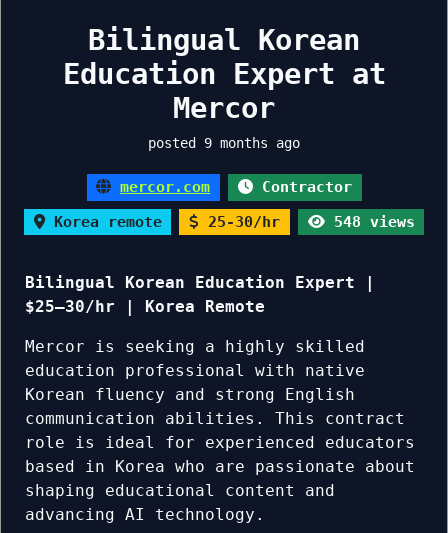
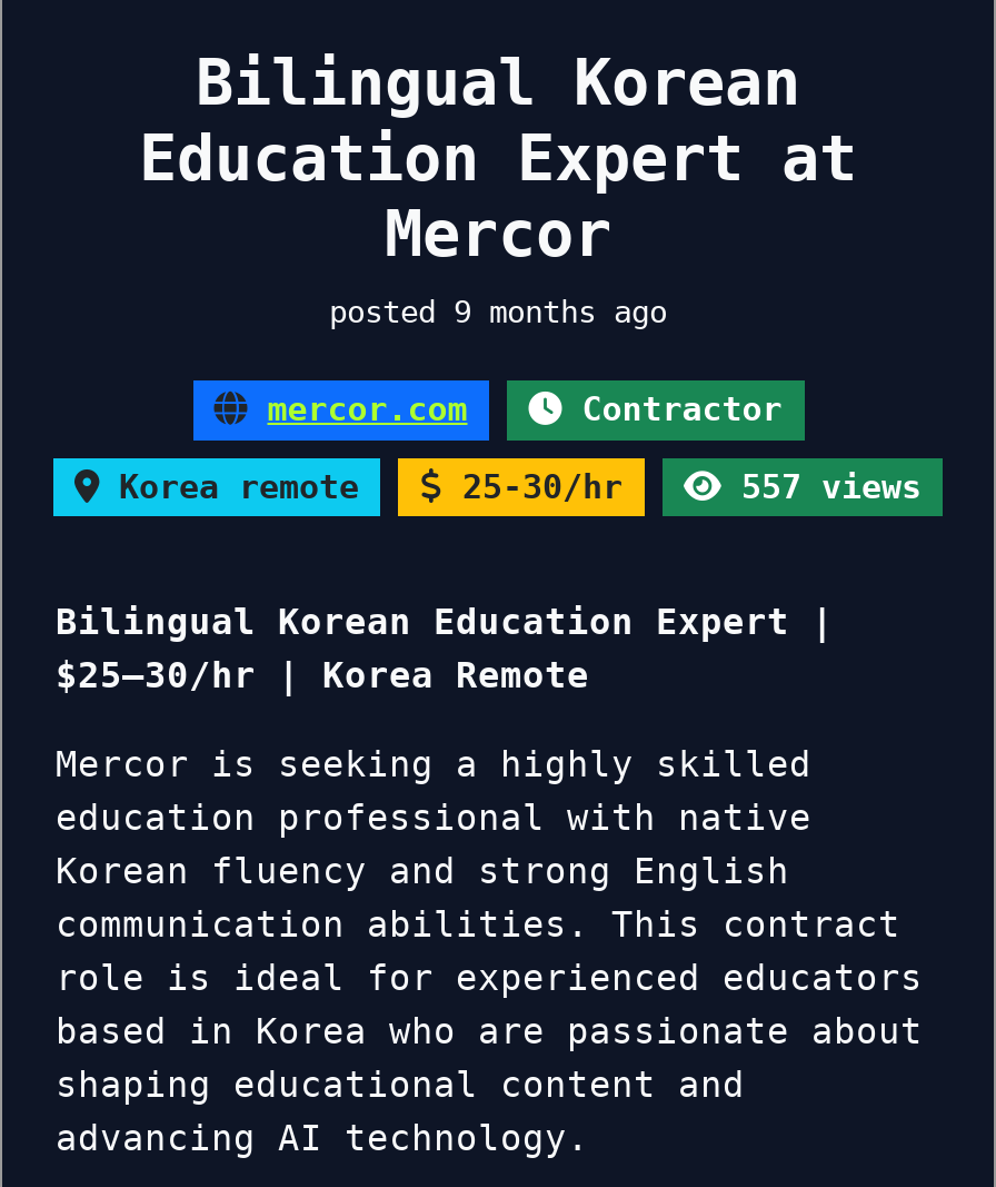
- 548 views
+ 557 views
